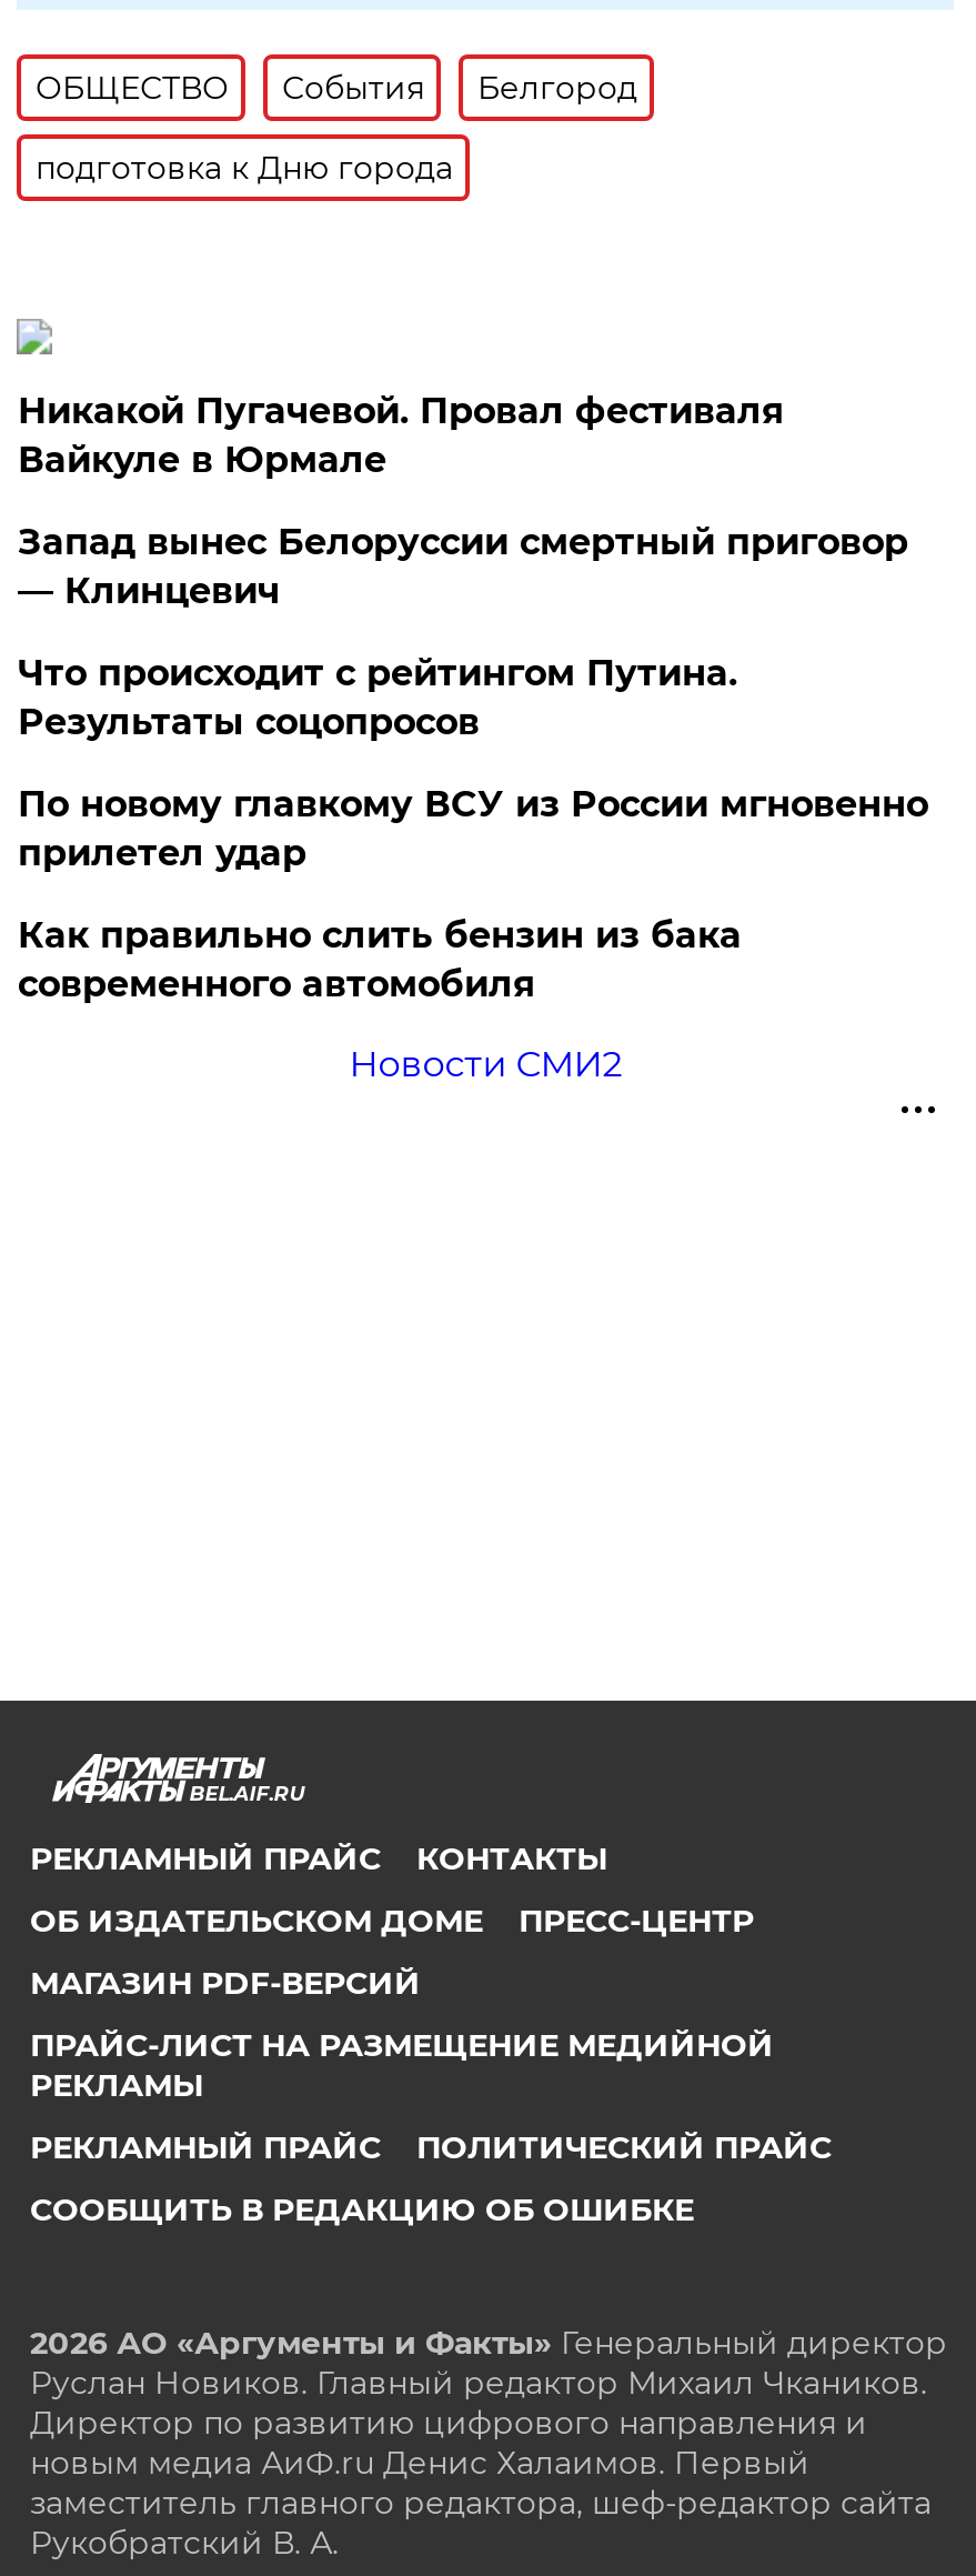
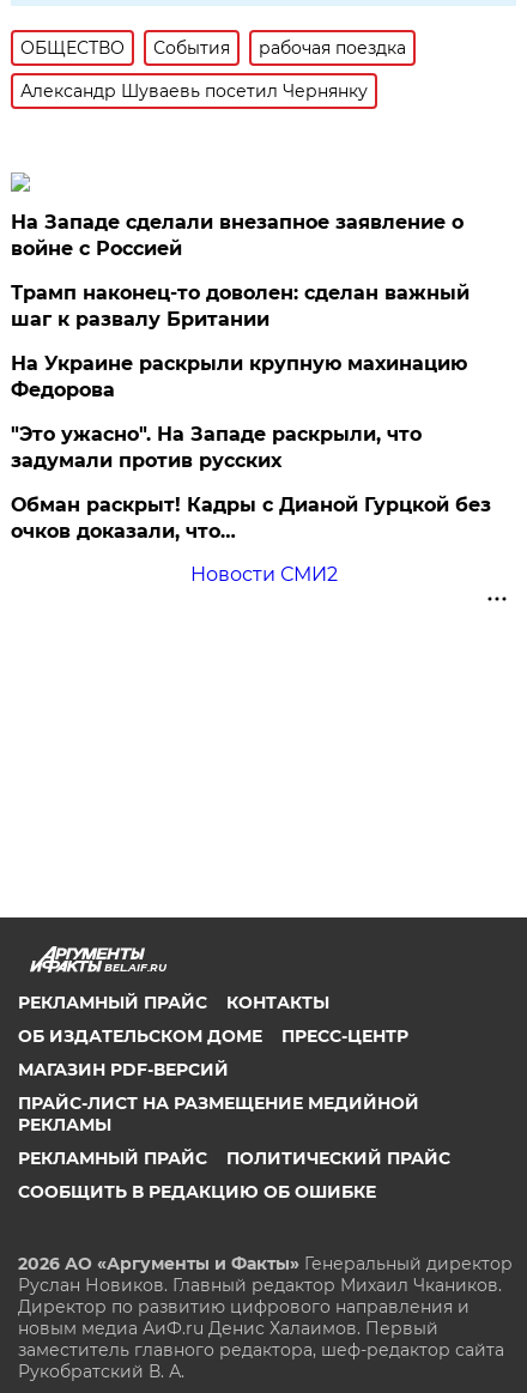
- Белгород
+ рабочая поездка

- подготовка к Дню города
+ Александр Шуваевь посетил Чернянку

- Никакой Пугачевой. Провал фестиваля
- Вайкуле в Юрмале
+ На Западе сделали внезапное заявление о
+ войне с Россией

- Запад вынес Белоруссии смертный приговор
- — Клинцевич
+ Трамп наконец-то доволен: сделан важный
+ шаг к развалу Британии

- Что происходит с рейтингом Путина.
- Результаты соцопросов
+ На Украине раскрыли крупную махинацию
+ Федорова

- По новому главкому ВСУ из России мгновенно
- прилетел удар
+ "Это ужасно". На Западе раскрыли, что
+ задумали против русских

- Как правильно слить бензин из бака
- современного автомобиля
+ Обман раскрыт! Кадры с Дианой Гурцкой без
+ очков доказали, что…
